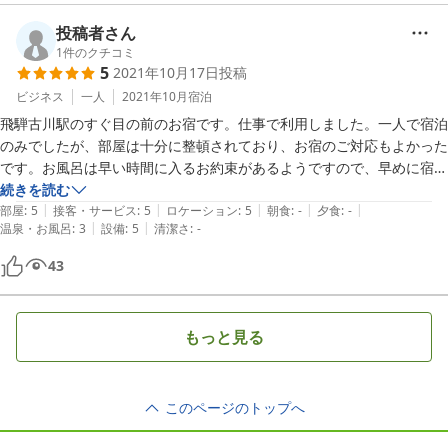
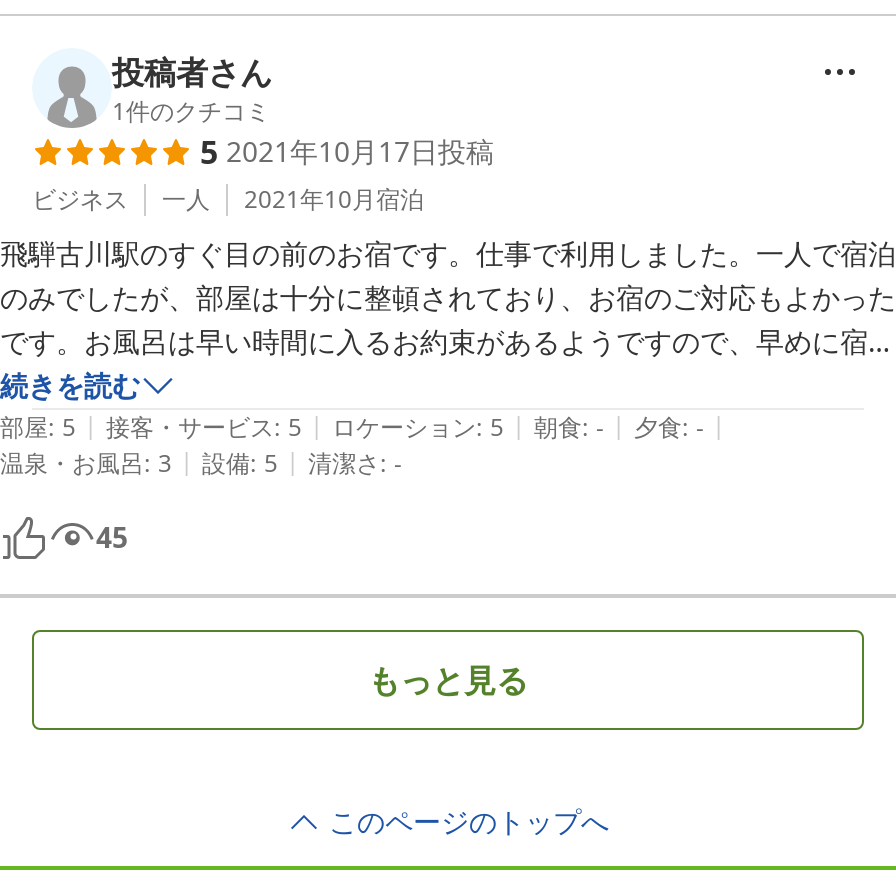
- 43
+ 45
